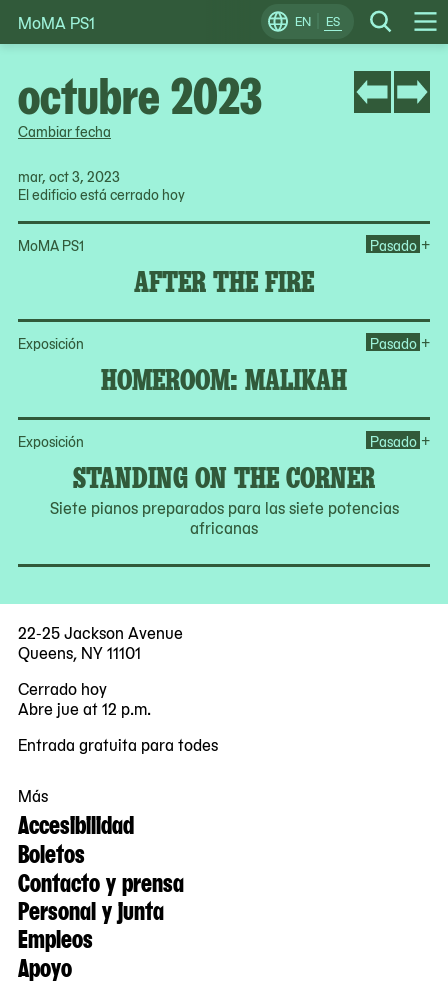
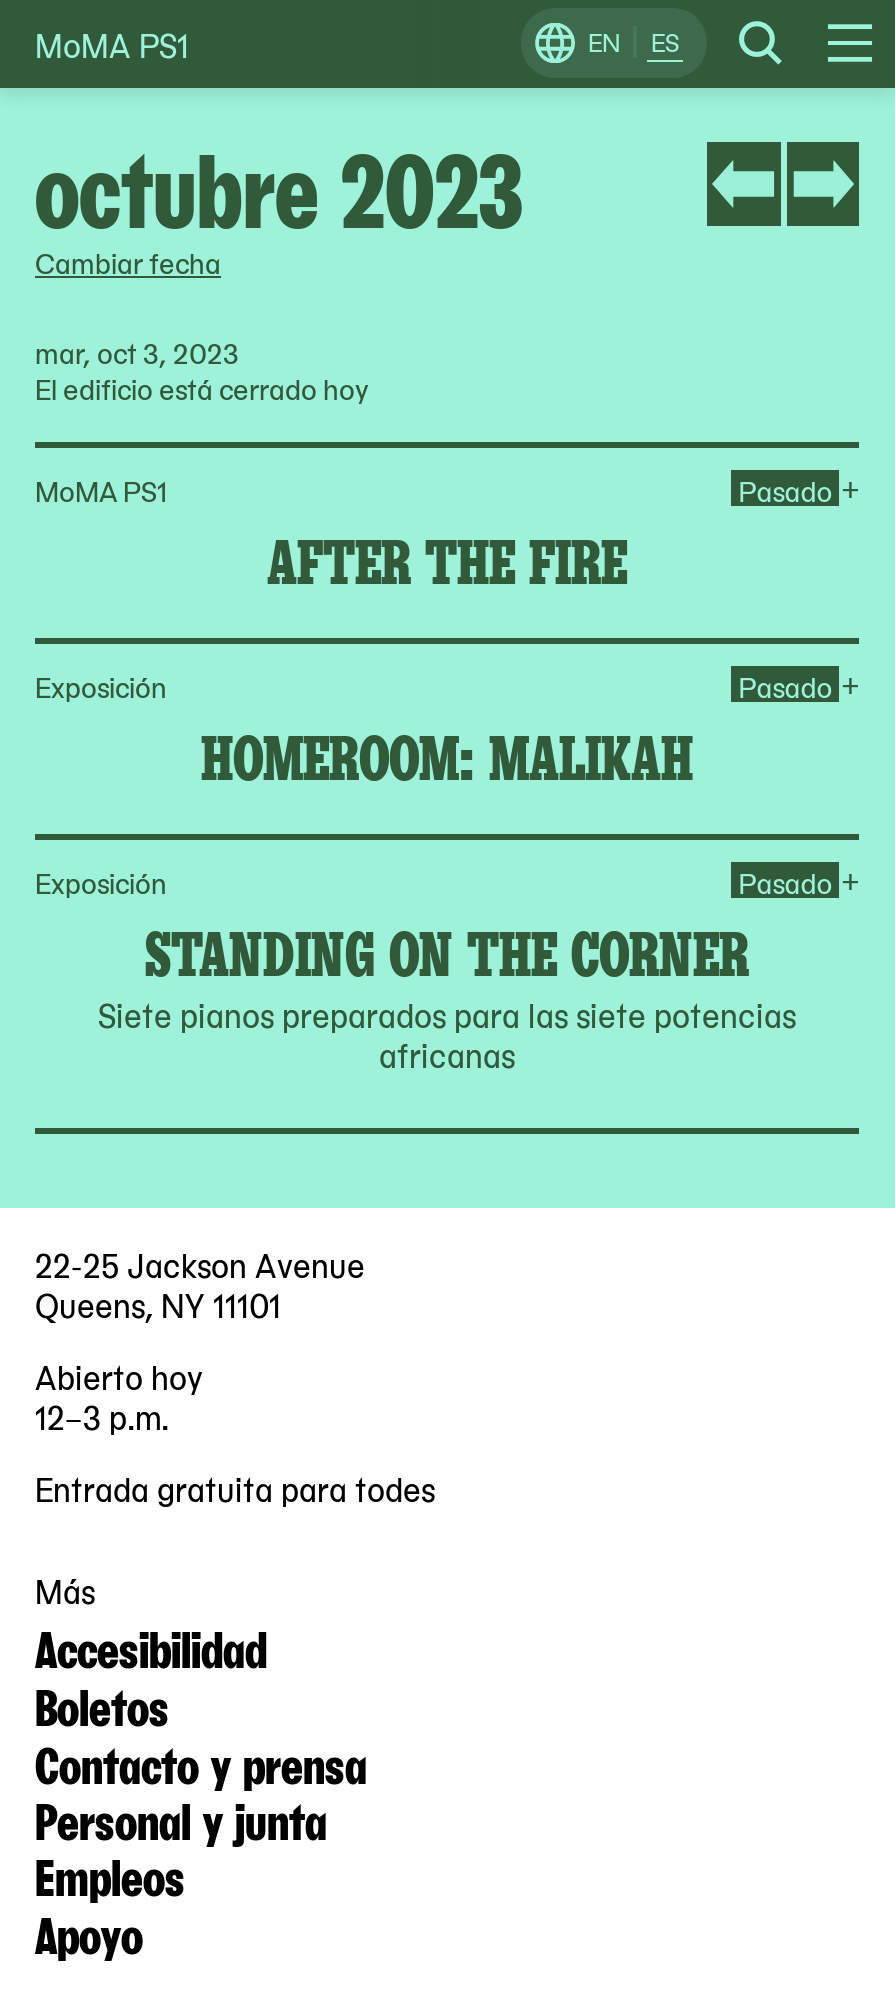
- Cerrado hoy
- Abre jue at 12 p.m.
+ Abierto hoy
+ 12–3 p.m.
